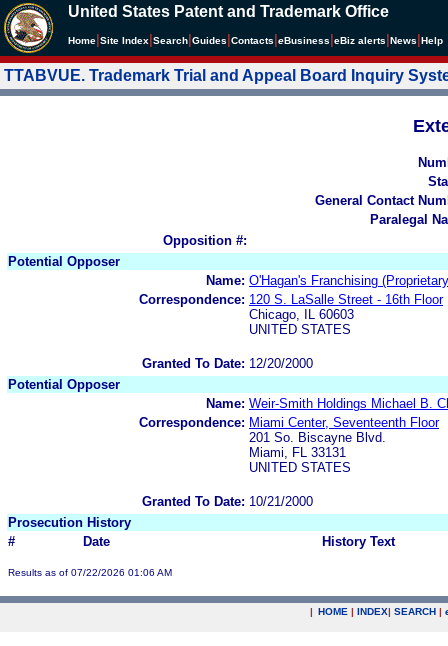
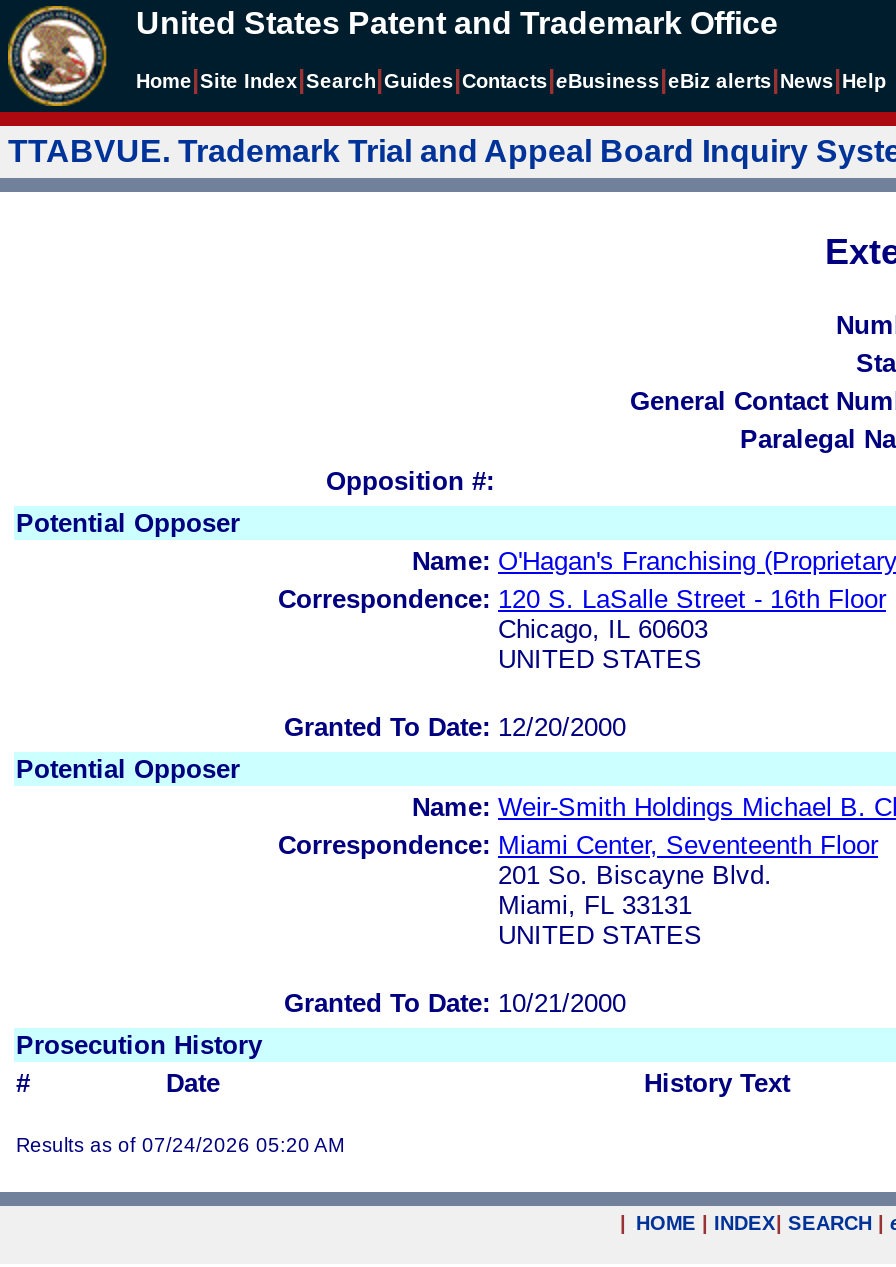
- Results as of 07/22/2026 01:06 AM
+ Results as of 07/24/2026 05:20 AM
